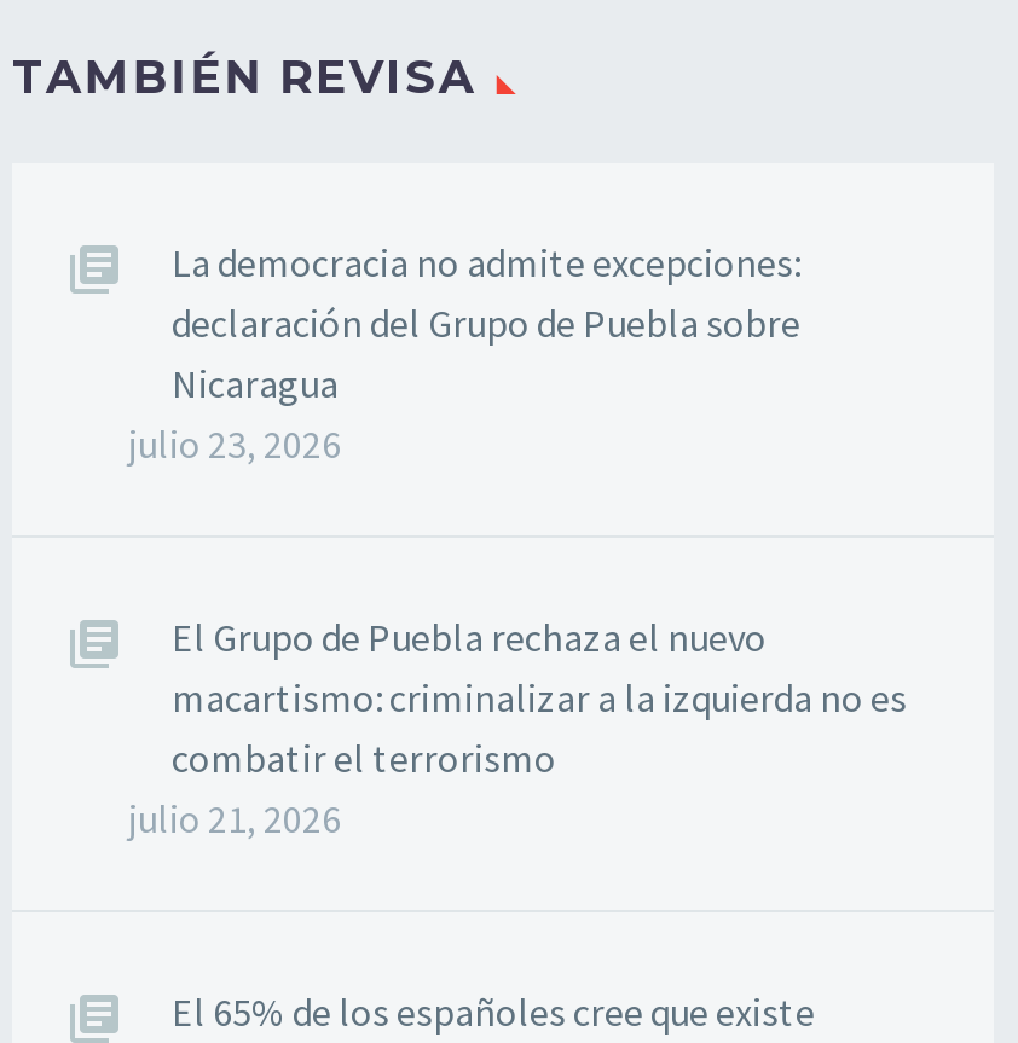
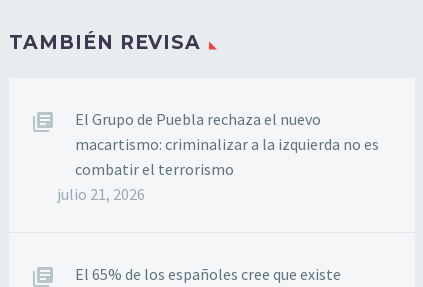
- La democracia no admite excepciones:
- declaración del Grupo de Puebla sobre
- Nicaragua
- julio 23, 2026
